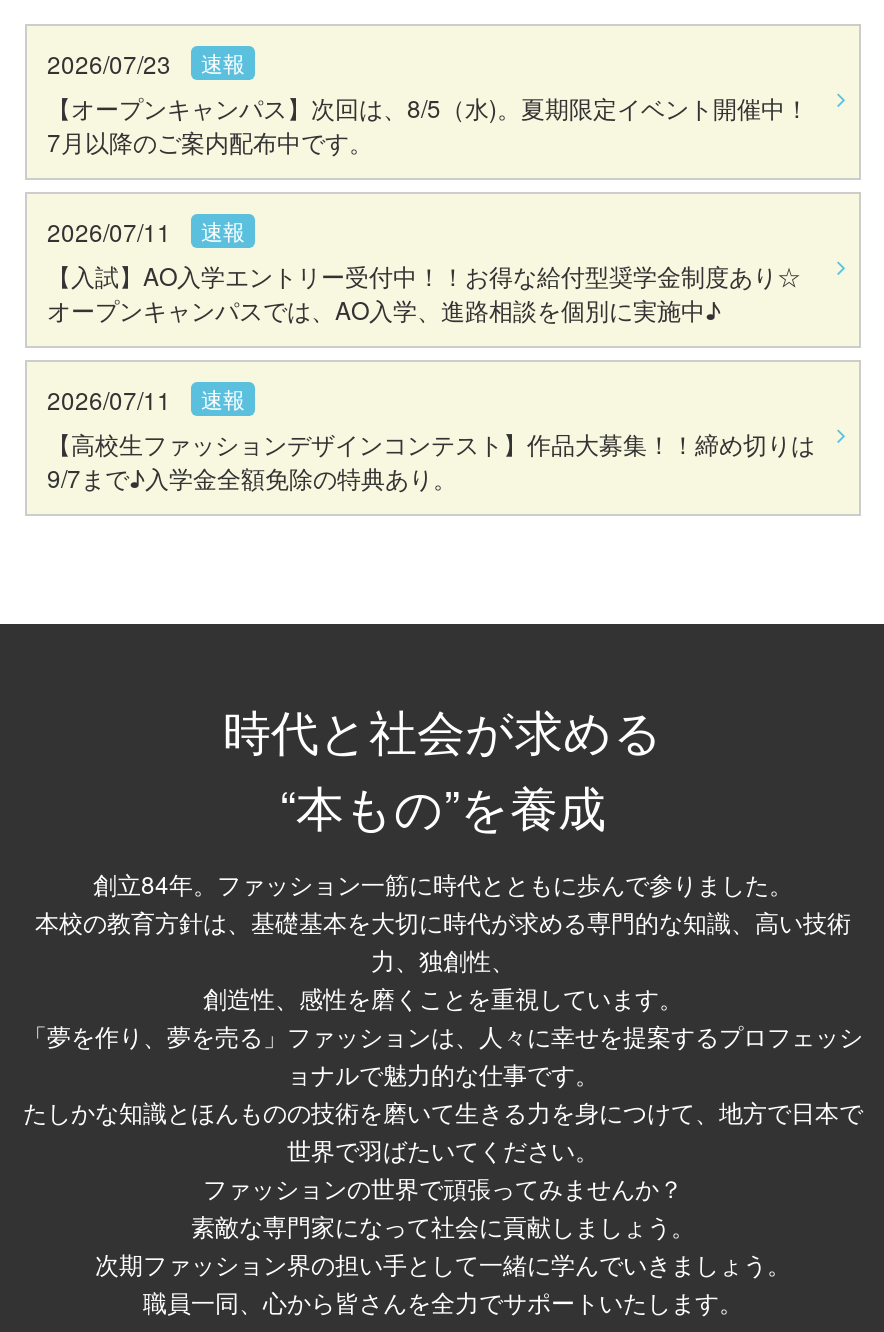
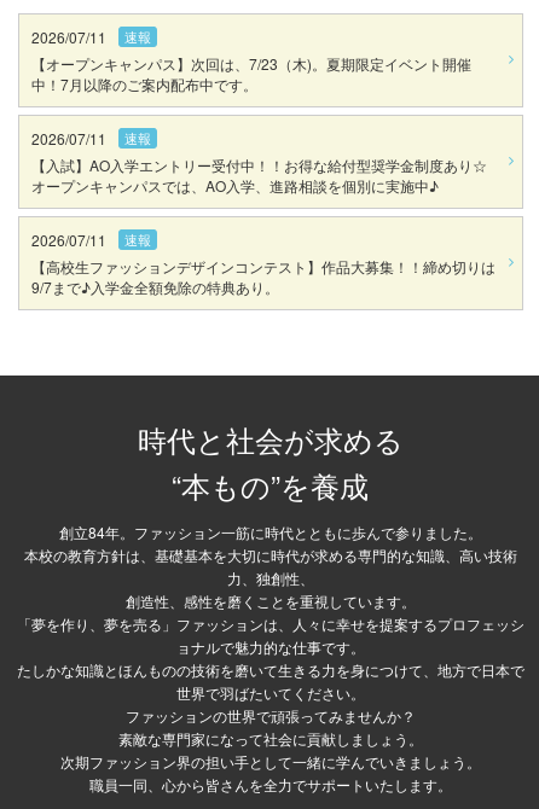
- 2026/07/23 速報
+ 2026/07/11 速報

- 【オープンキャンパス】次回は、8/5（水)。夏期限定イベント開催中！
- 7月以降のご案内配布中です。
+ 【オープンキャンパス】次回は、7/23（木)。夏期限定イベント開催
+ 中！7月以降のご案内配布中です。
